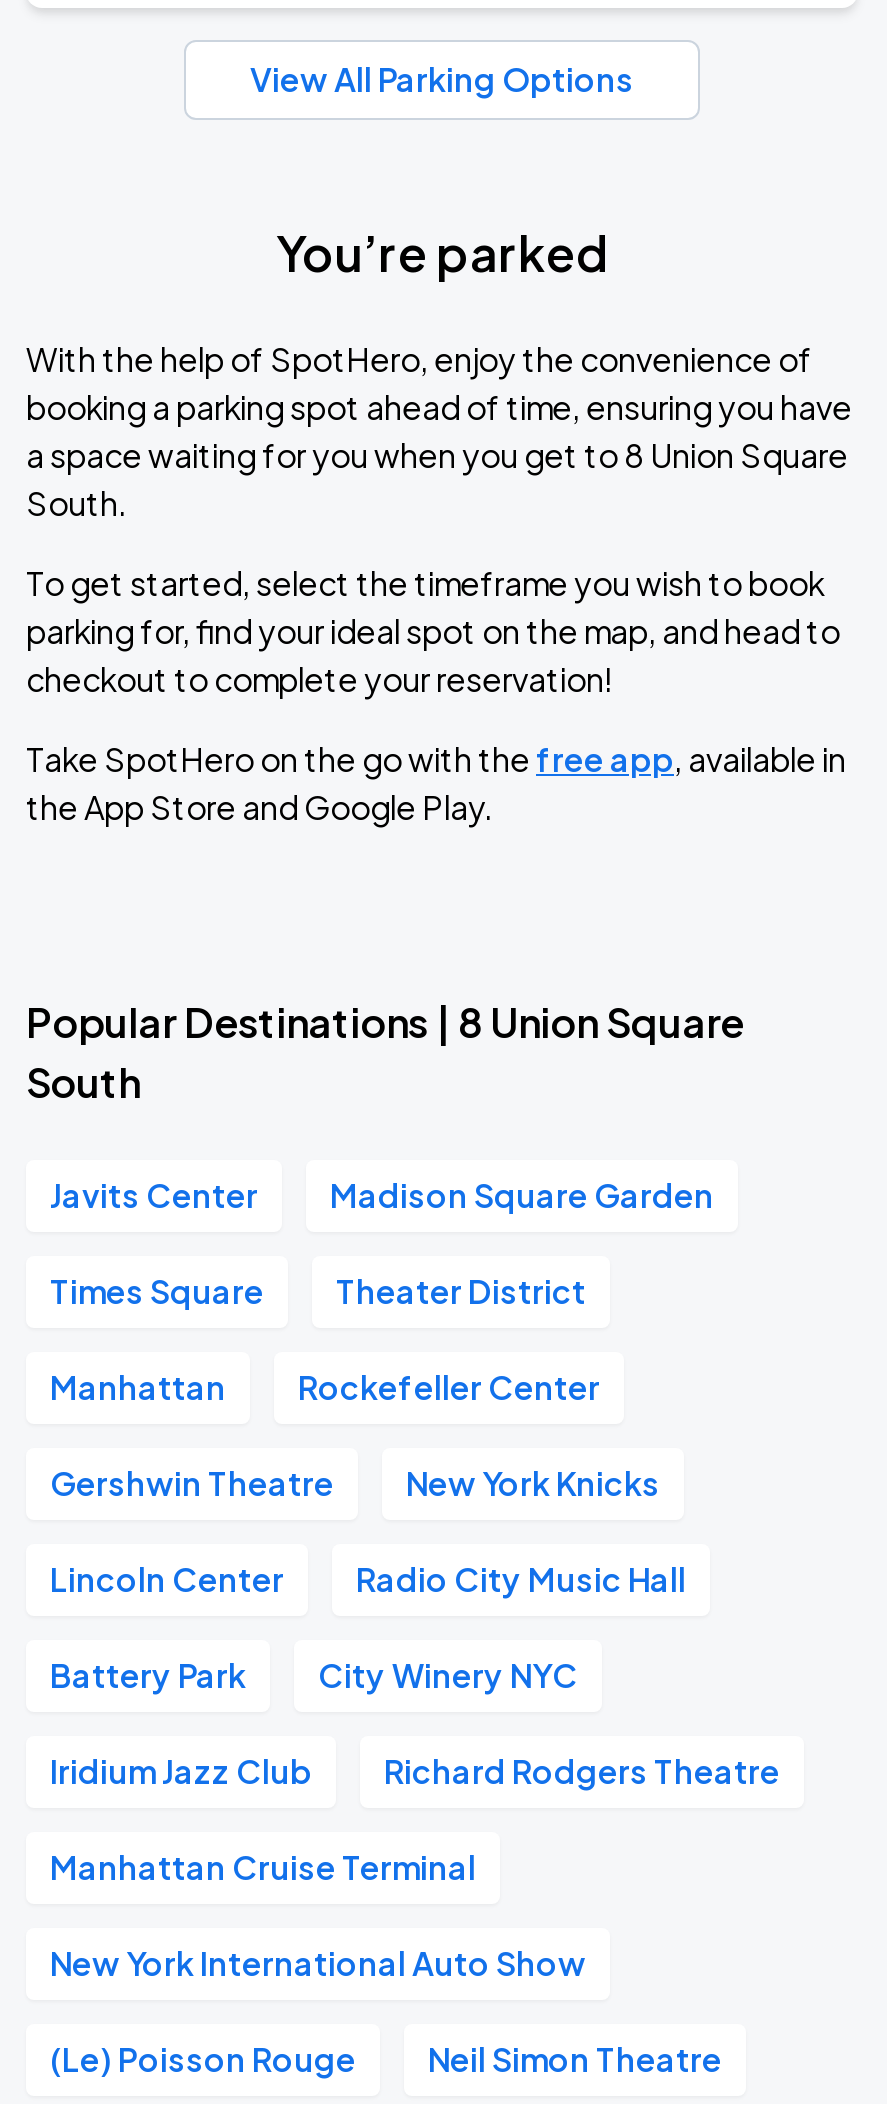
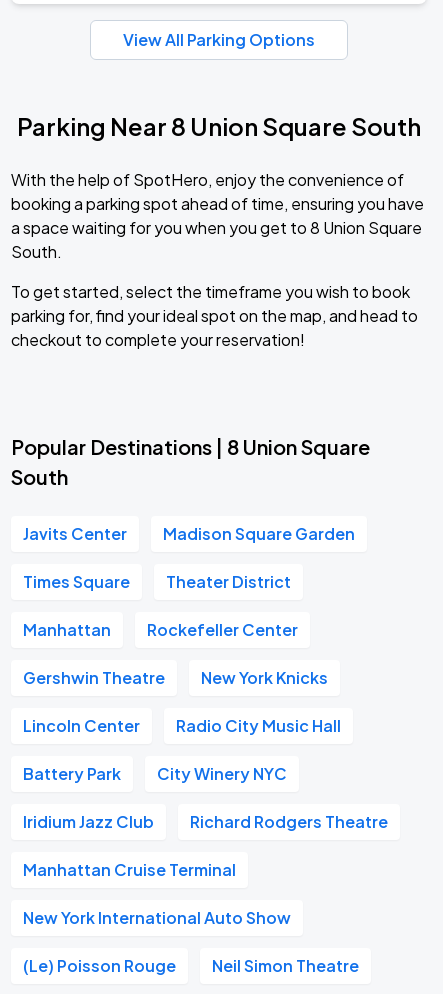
- You’re parked
+ Parking Near 8 Union Square South

- Take SpotHero on the go with the free app, available in
- the App Store and Google Play.
